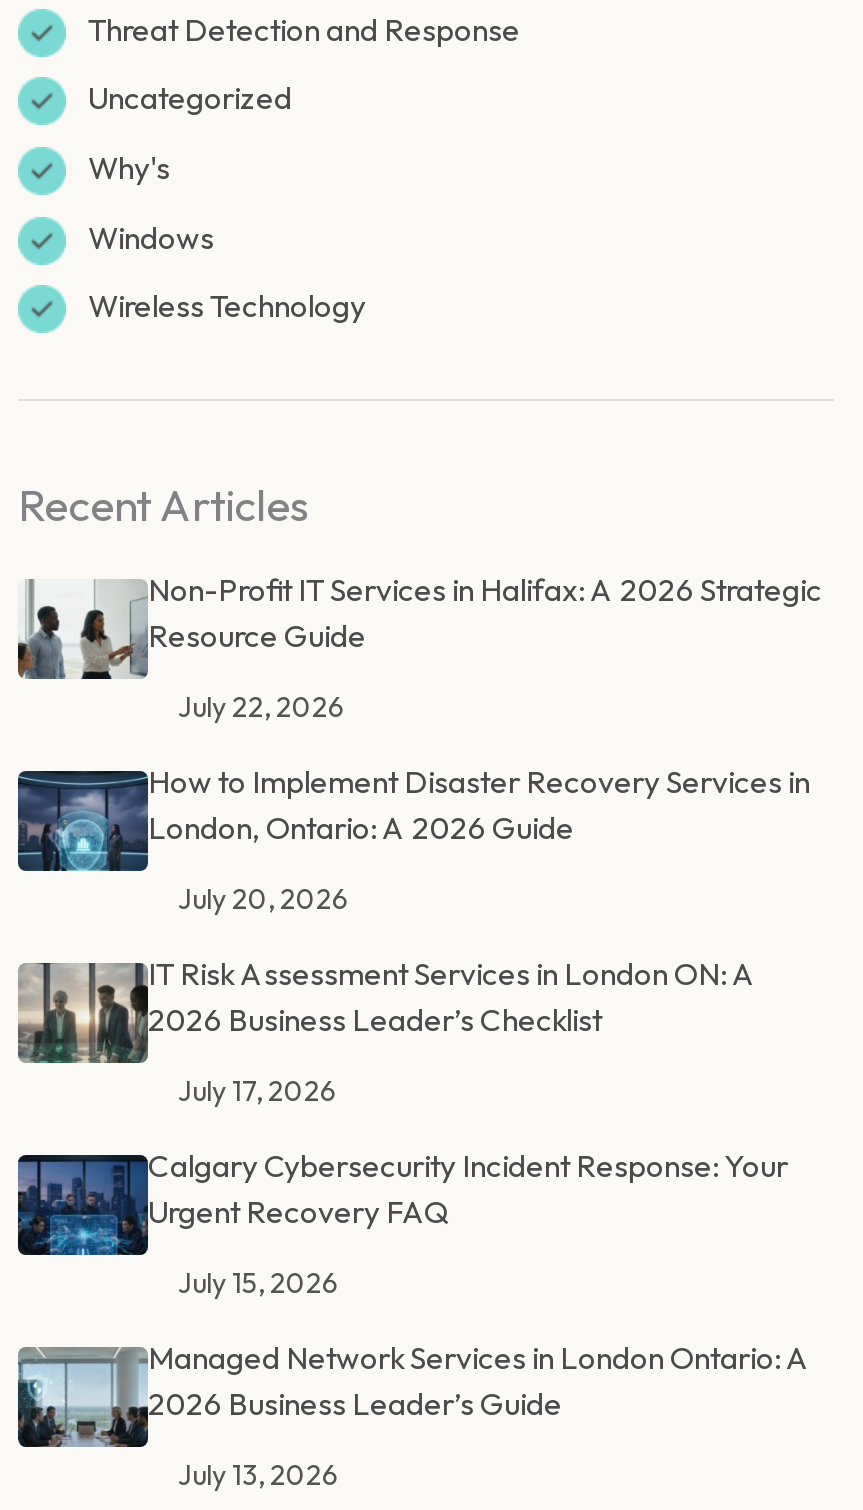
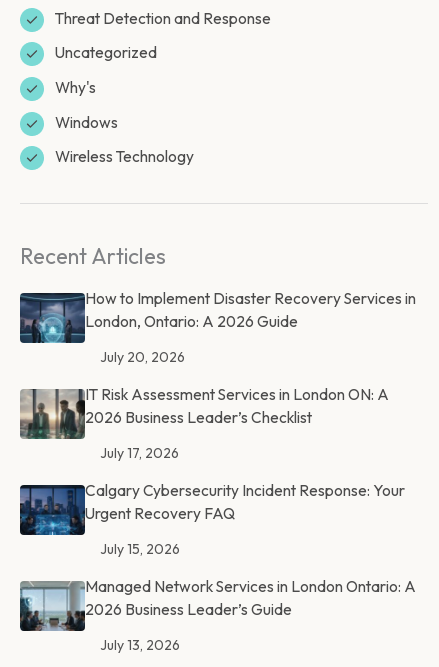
- [image]
- Non-Profit IT Services in Halifax: A 2026 Strategic
- Resource Guide
- July 22, 2026
